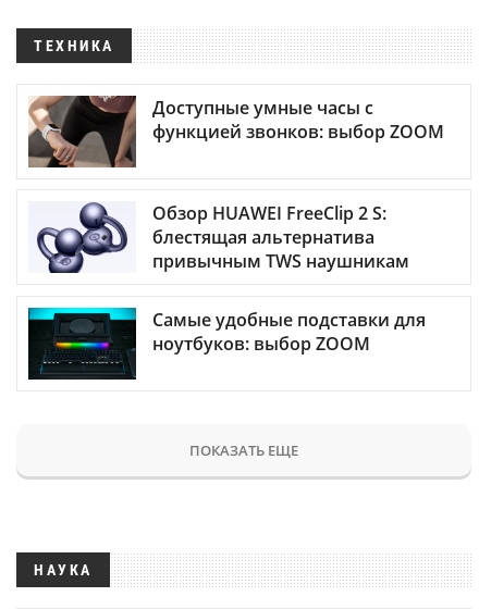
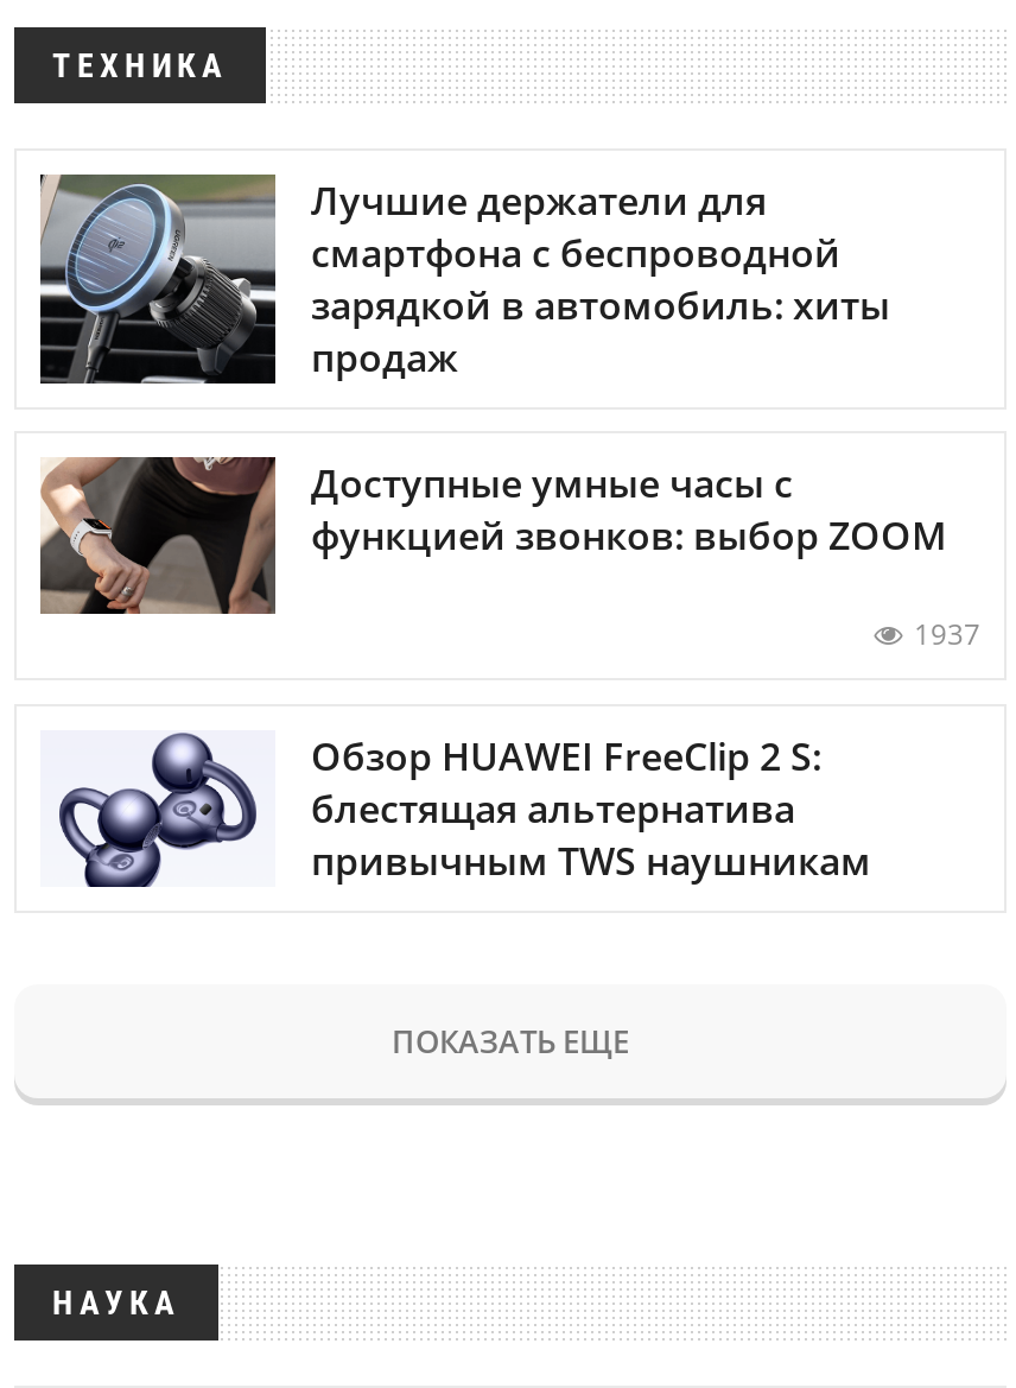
+ [image]
+ Лучшие держатели для
+ смартфона с беспроводной
+ зарядкой в автомобиль: хиты
+ продаж

moved down: [image] | Доступные умные часы с | функцией звонков: выбор ZOOM

+ 1937

moved down: [image] | Обзор HUAWEI FreeClip 2 S: | блестящая альтернатива | привычным TWS наушникам

- [image]
- Самые удобные подставки для
- ноутбуков: выбор ZOOM
